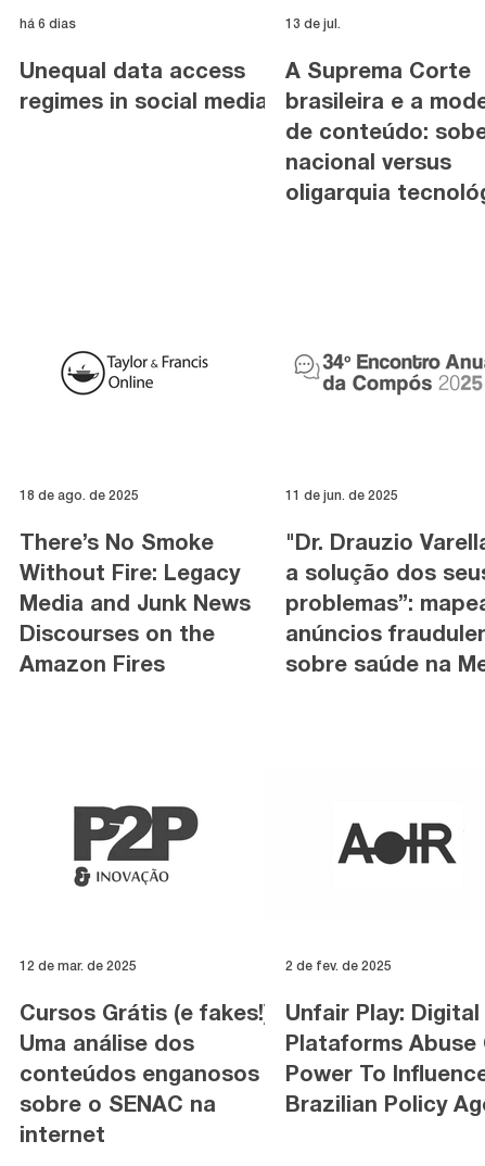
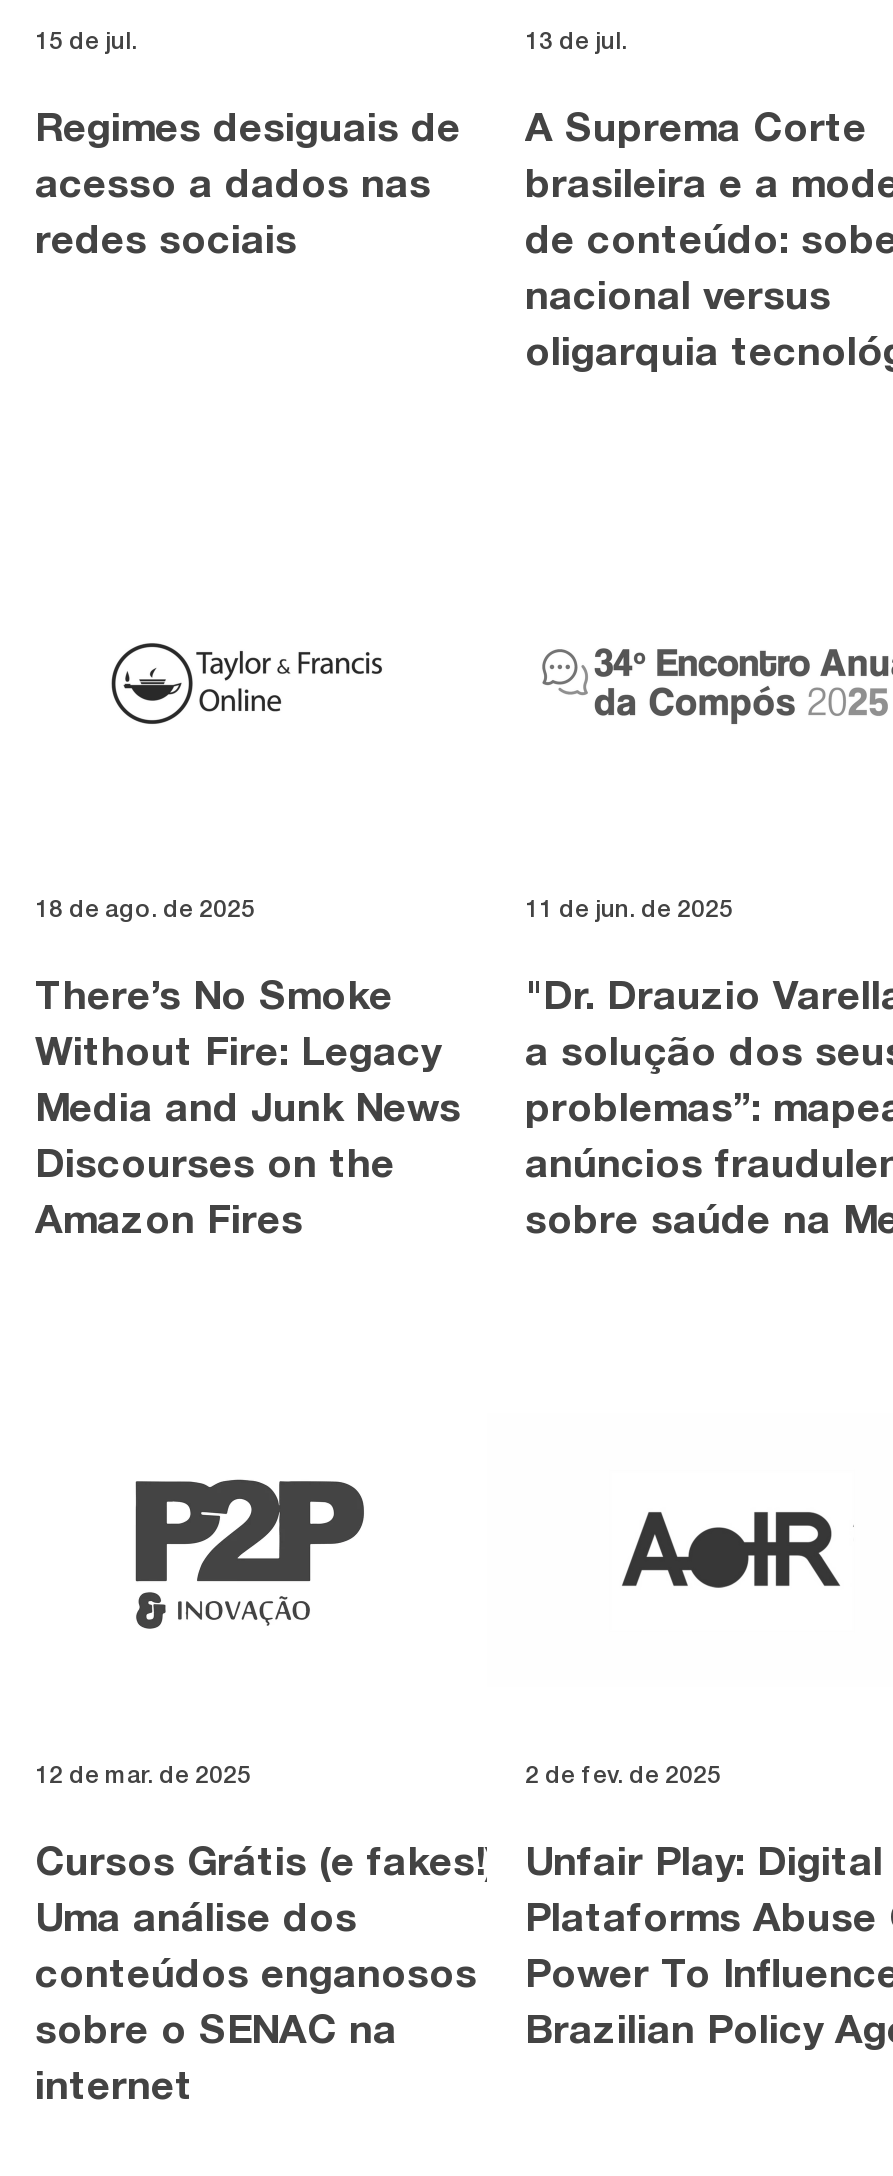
- há 6 dias
+ 15 de jul.

- Unequal data access
- regimes in social media
+ Regimes desiguais de
+ acesso a dados nas
+ redes sociais
